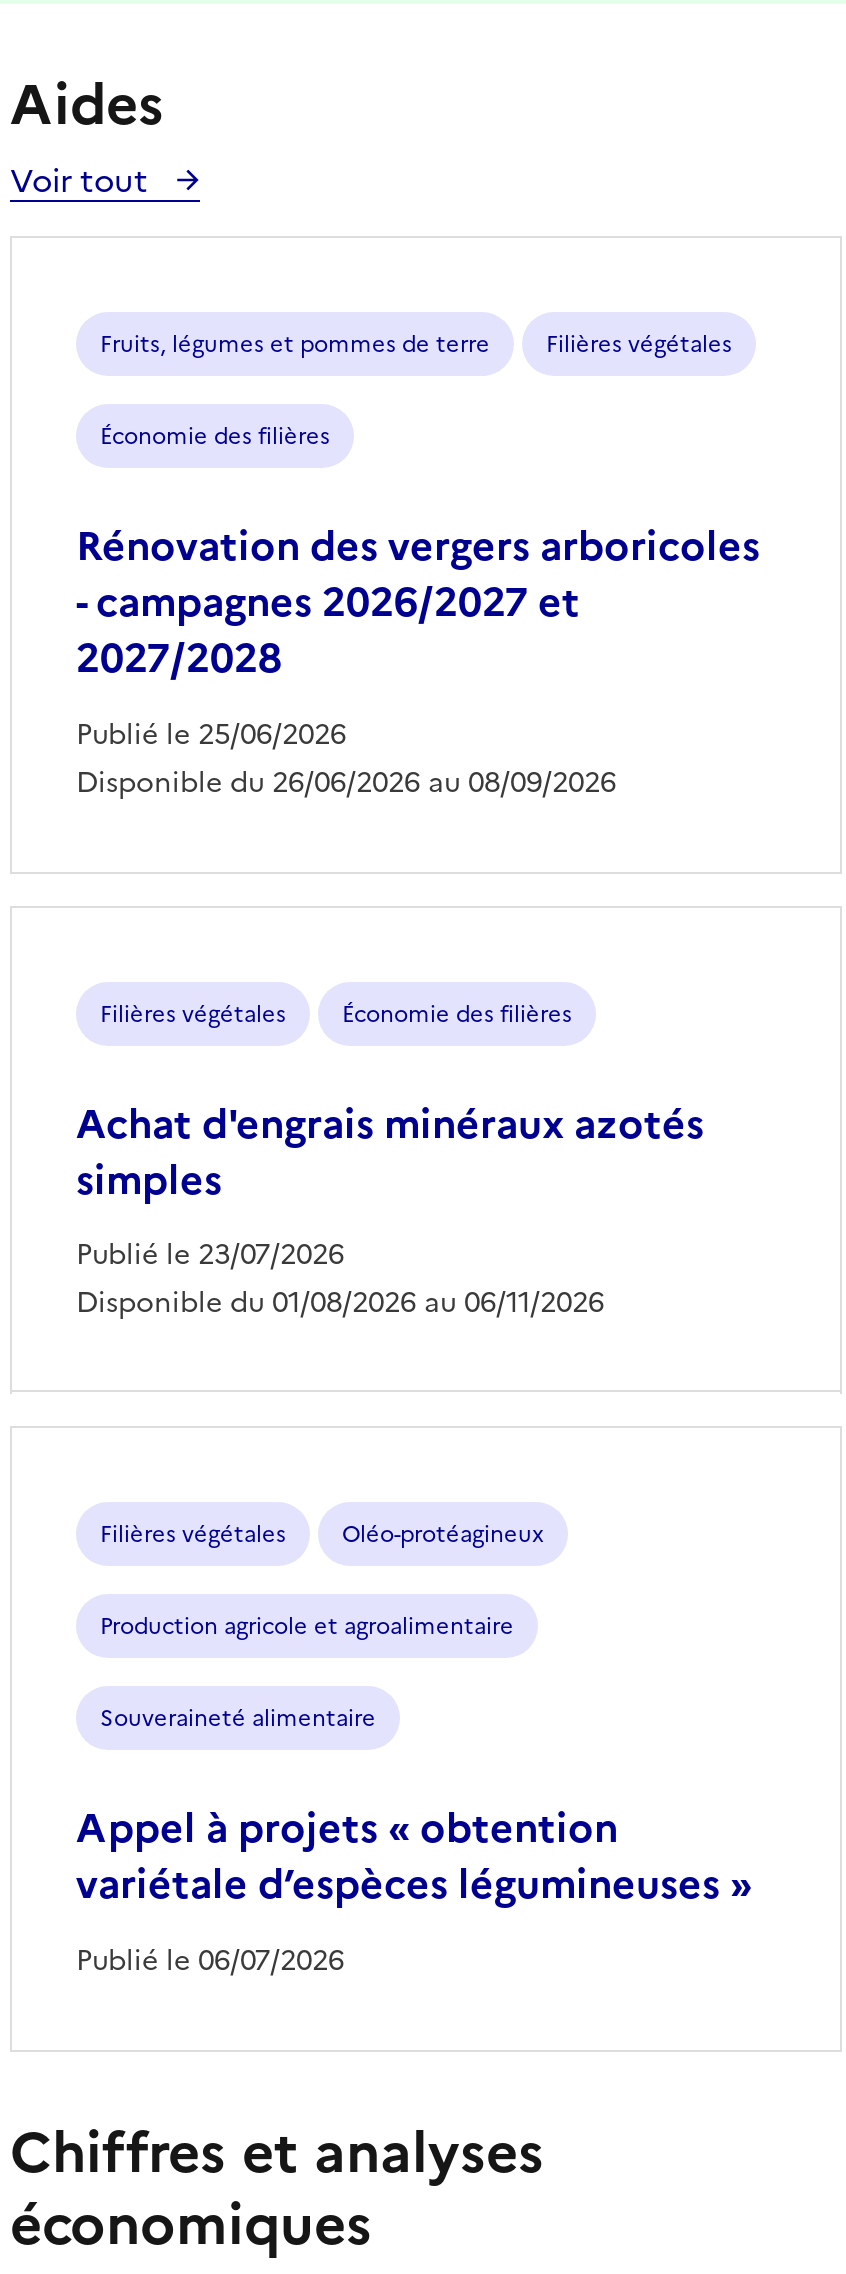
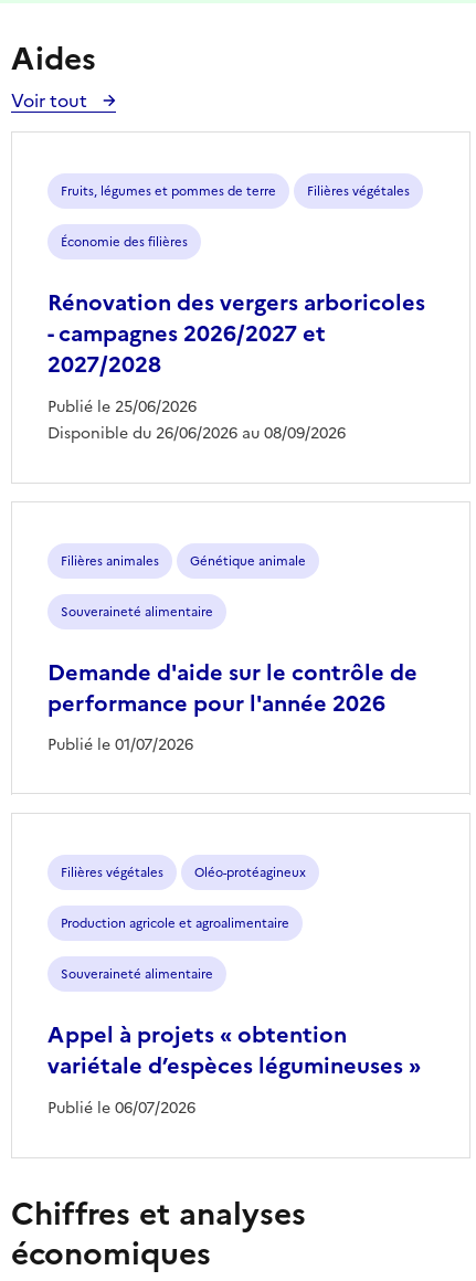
- Filières végétales
- Économie des filières
- Achat d'engrais minéraux azotés
- simples
- Publié le 23/07/2026
- Disponible du 01/08/2026 au 06/11/2026
+ Filières animales
+ Génétique animale
+ Souveraineté alimentaire
+ Demande d'aide sur le contrôle de
+ performance pour l'année 2026
+ Publié le 01/07/2026
